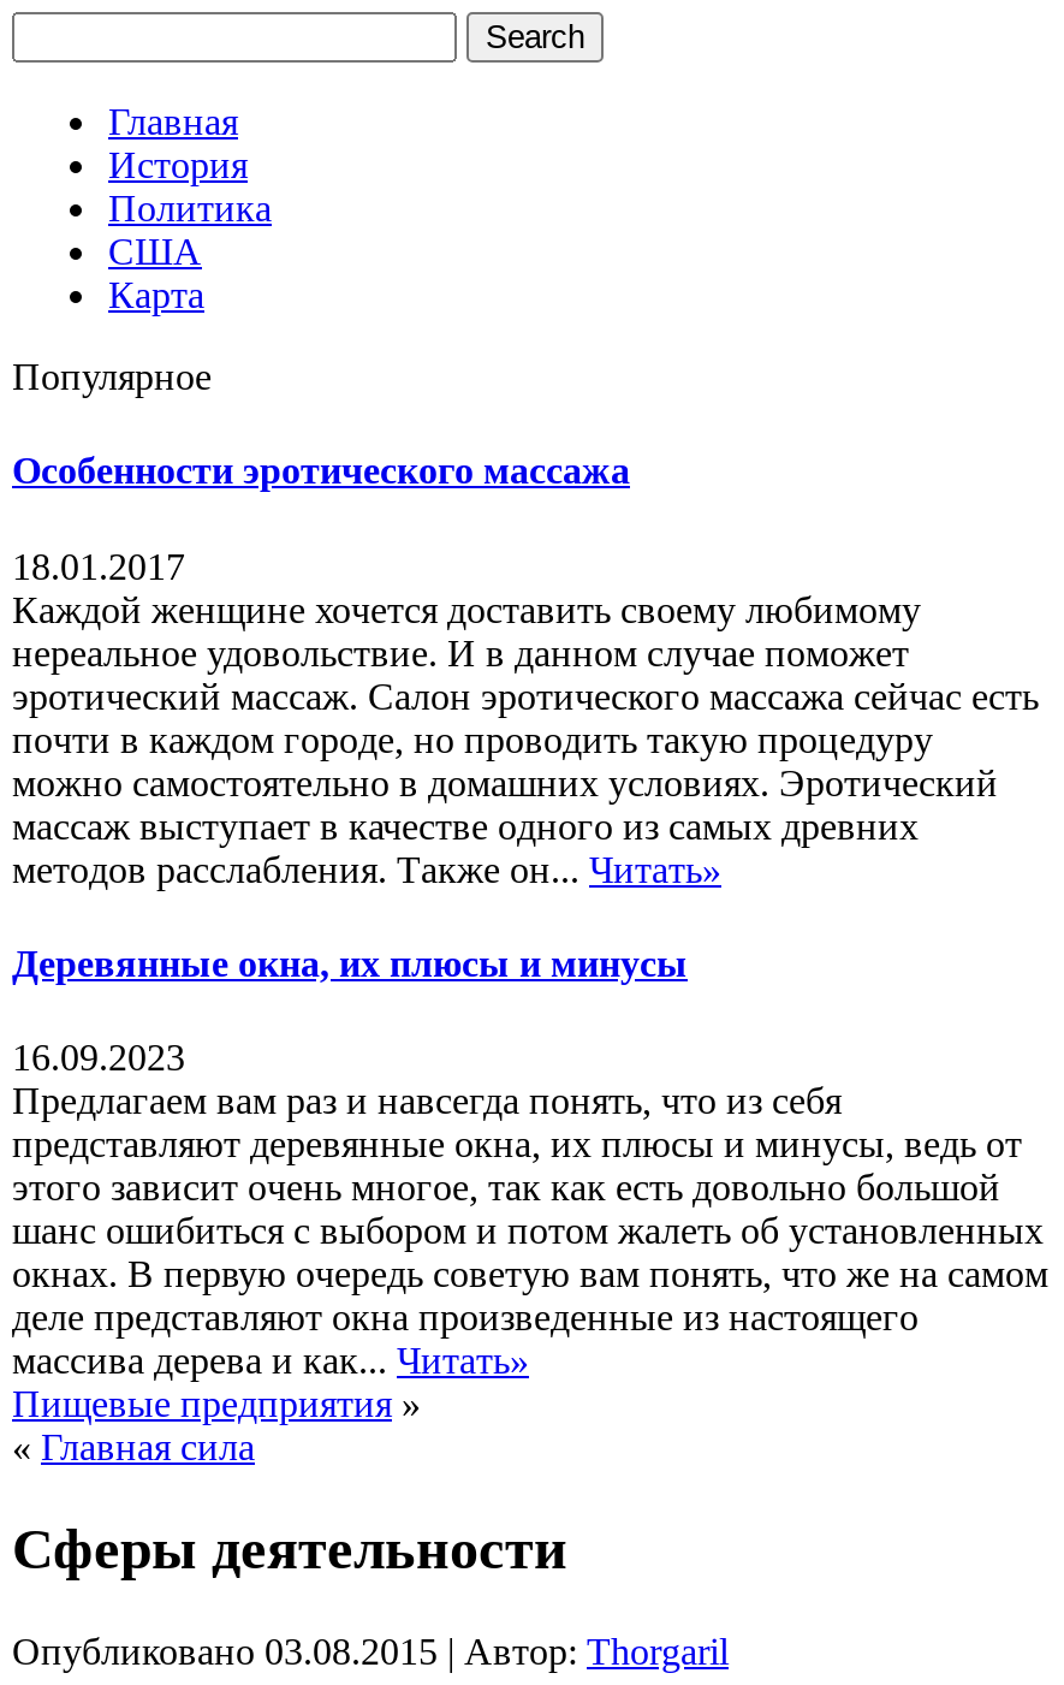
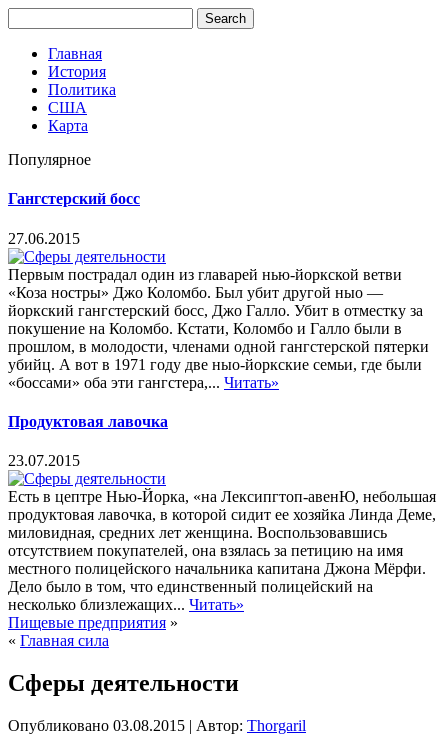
- Особенности эротического массажа
- 18.01.2017
- Каждой женщине хочется доставить своему любимому
- нереальное удовольствие. И в данном случае поможет
- эротический массаж. Салон эротического массажа сейчас есть
- почти в каждом городе, но проводить такую процедуру
- можно самостоятельно в домашних условиях. Эротический
- массаж выступает в качестве одного из самых древних
- методов расслабления. Также он... Читать»
- Деревянные окна, их плюсы и минусы
- 16.09.2023
- Предлагаем вам раз и навсегда понять, что из себя
- представляют деревянные окна, их плюсы и минусы, ведь от
- этого зависит очень многое, так как есть довольно большой
- шанс ошибиться с выбором и потом жалеть об установленных
- окнах. В первую очередь советую вам понять, что же на самом
- деле представляют окна произведенные из настоящего
- массива дерева и как... Читать»
+ Гангстерский босс
+ 27.06.2015
+ Первым пострадал один из главарей нью-йоркской ветви
+ «Коза ностры» Джо Коломбо. Был убит другой ныо —
+ йоркский гангстерский босс, Джо Галло. Убит в отместку за
+ покушение на Коломбо. Кстати, Коломбо и Галло были в
+ прошлом, в молодости, членами одной гангстерской пятерки
+ убийц. А вот в 1971 году две ныо-йоркские семьи, где были
+ «боссами» оба эти гангстера,... Читать»
+ Продуктовая лавочка
+ 23.07.2015
+ Есть в цептре Нью-Йорка, «на Лексипгтоп-авенЮ, небольшая
+ продуктовая лавочка, в которой сидит ее хозяйка Линда Деме,
+ миловидная, средних лет женщина. Воспользовавшись
+ отсутствием покупателей, она взялась за петицию на имя
+ местного полицейского начальника капитана Джона Мёрфи.
+ Дело было в том, что единственный полицейский на
+ несколько близлежащих... Читать»
